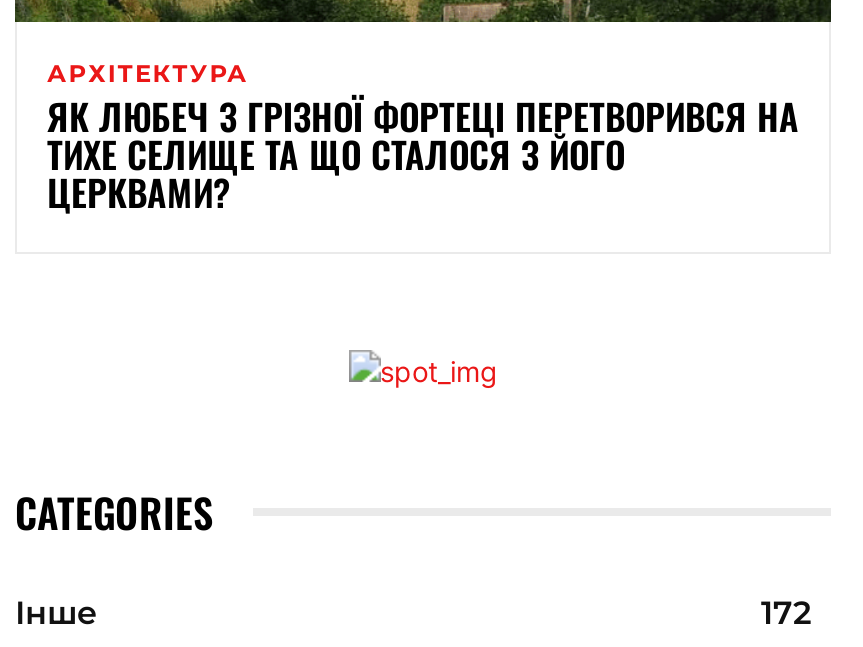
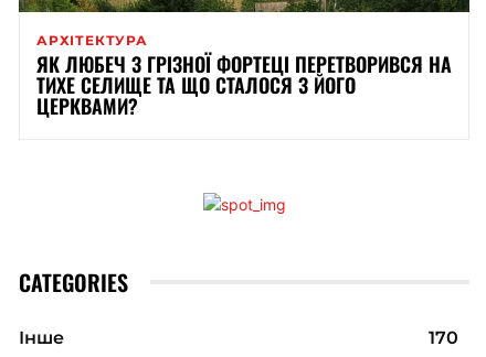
- 172
+ 170
